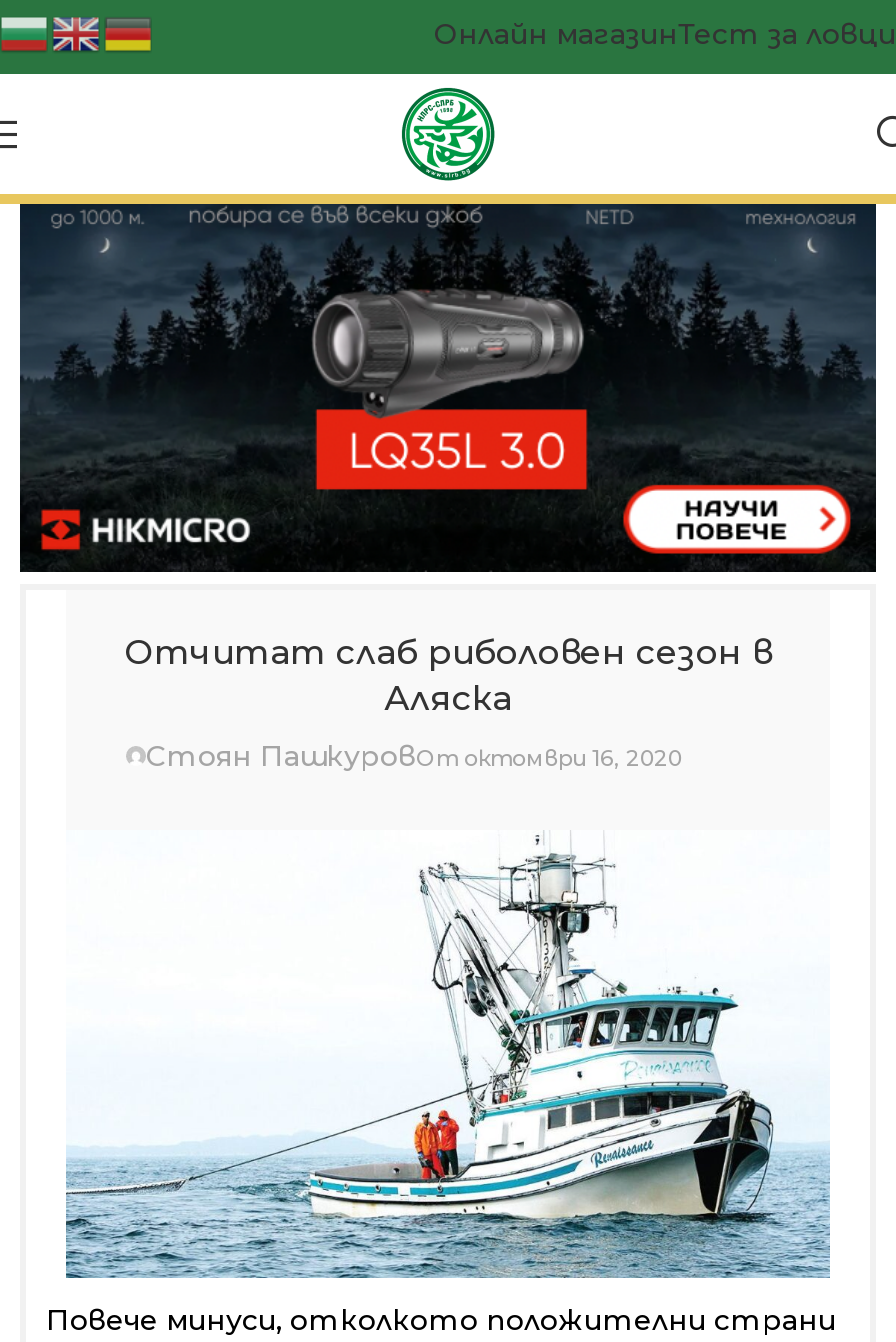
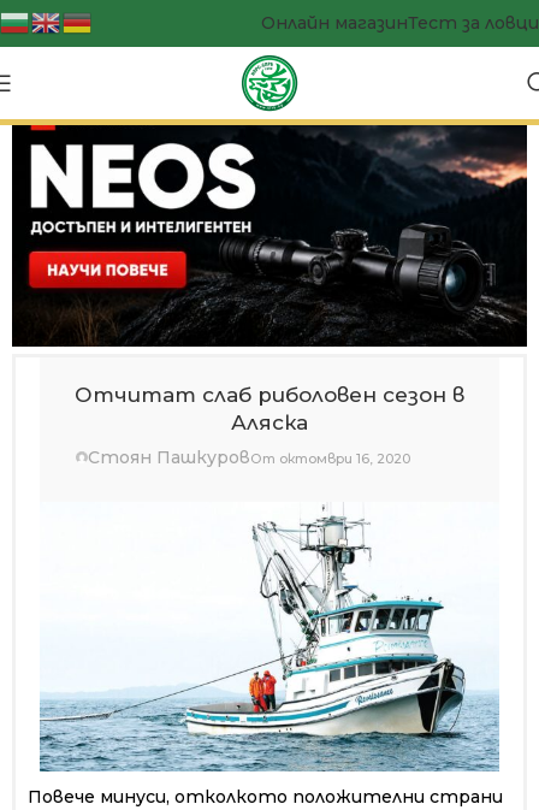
- [image]
+ [image]
